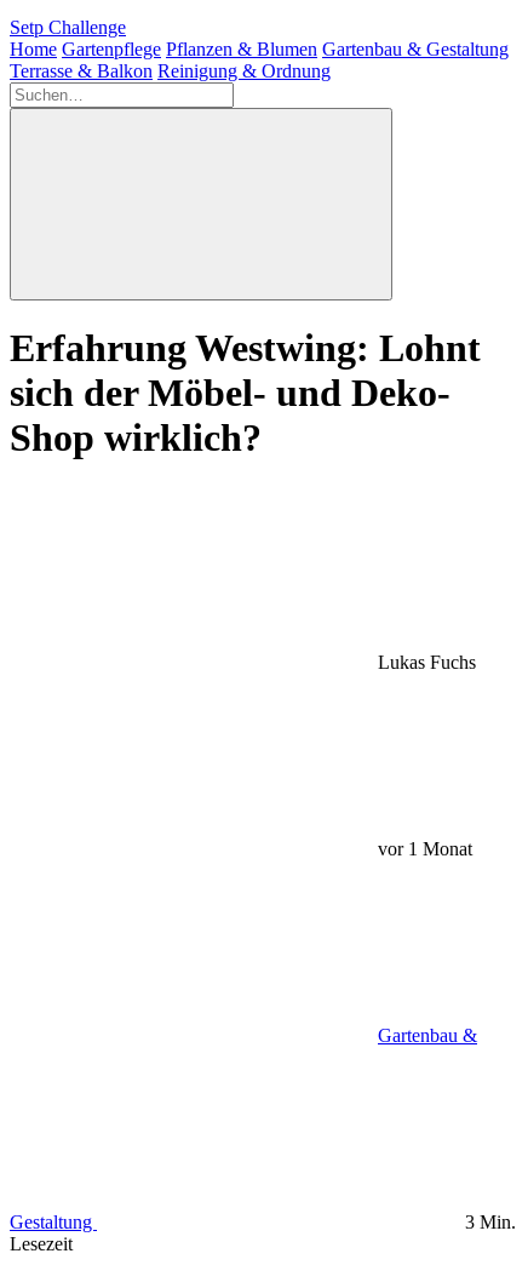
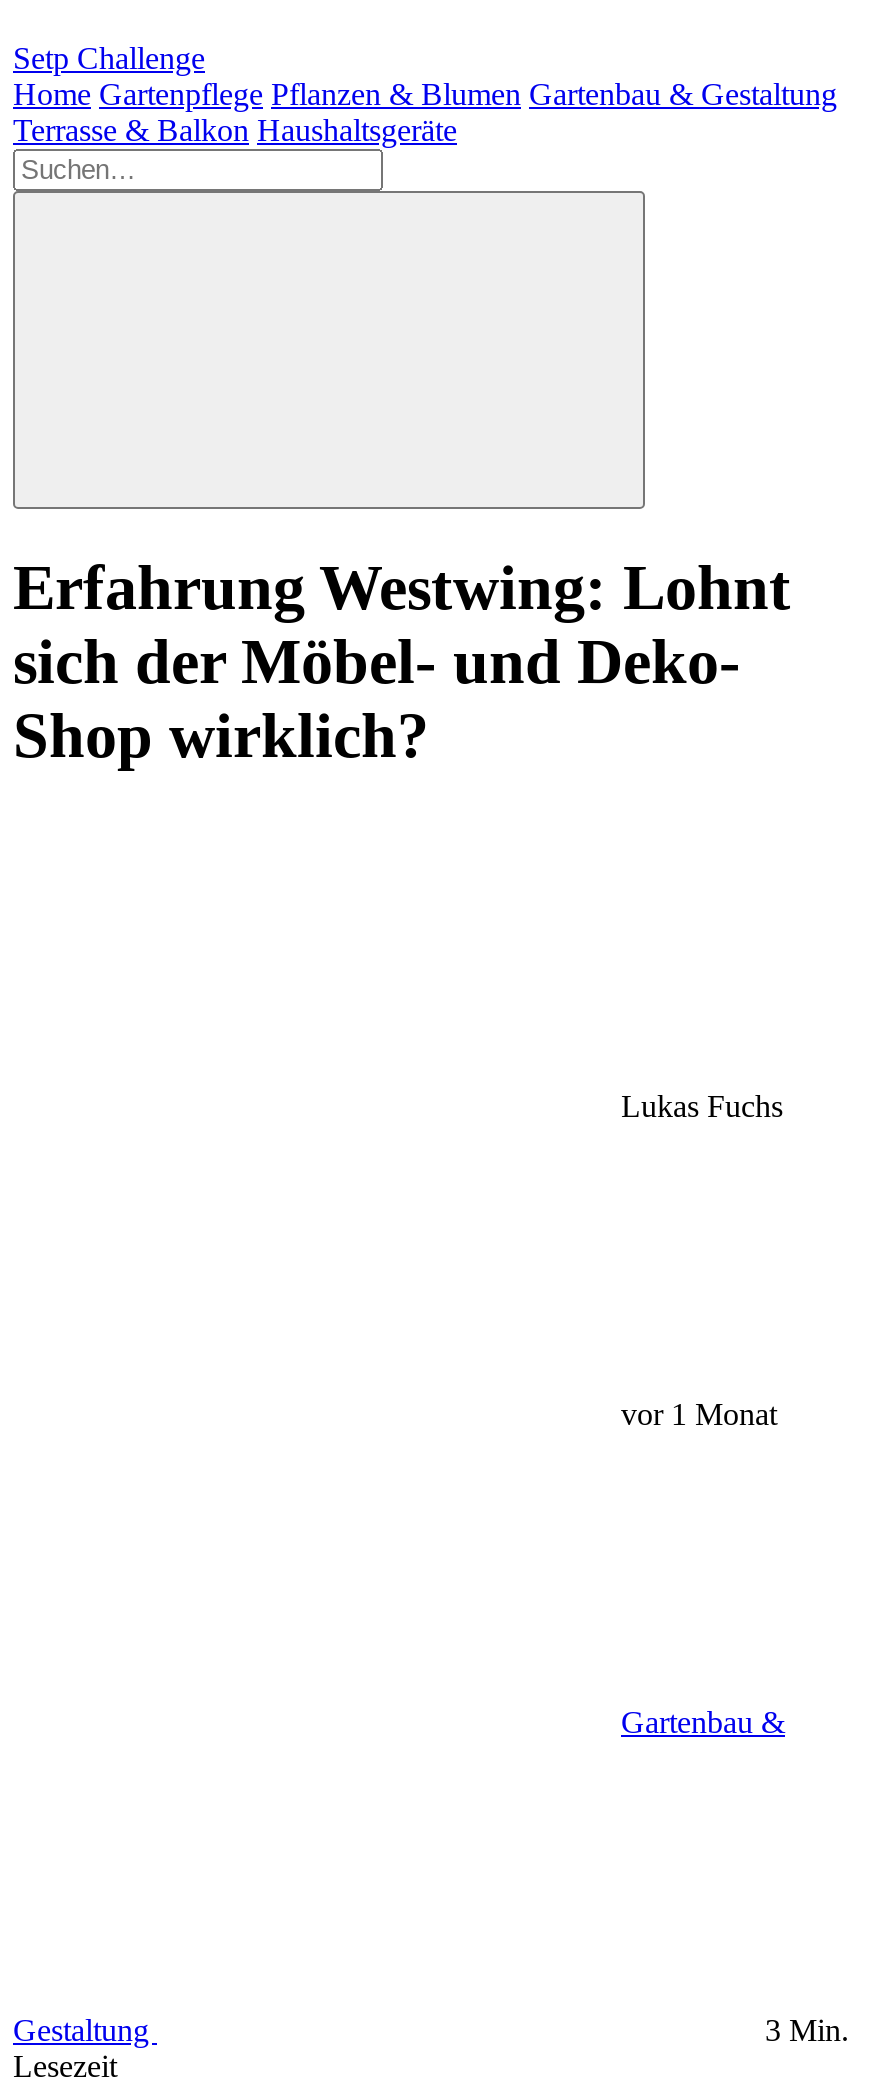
- Terrasse & Balkon Reinigung & Ordnung
+ Terrasse & Balkon Haushaltsgeräte
